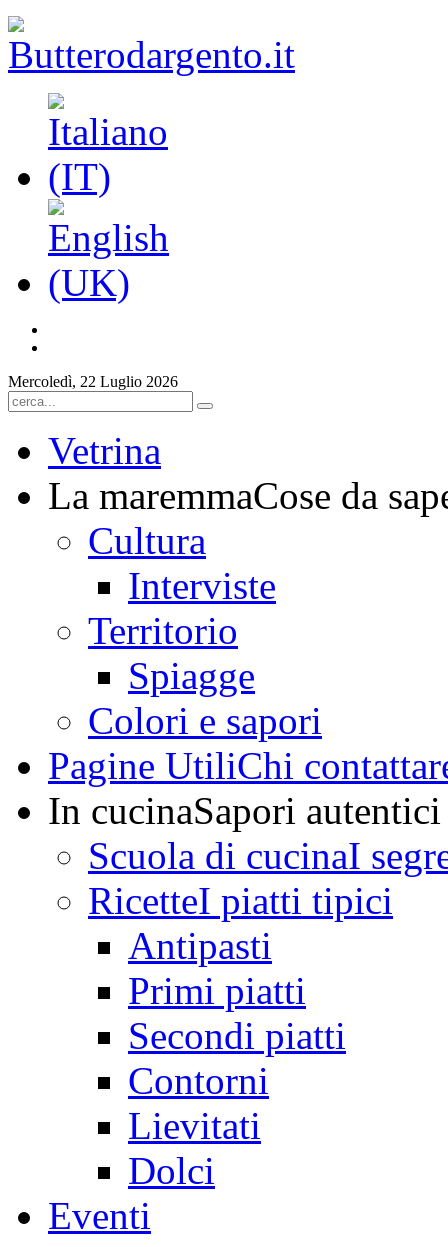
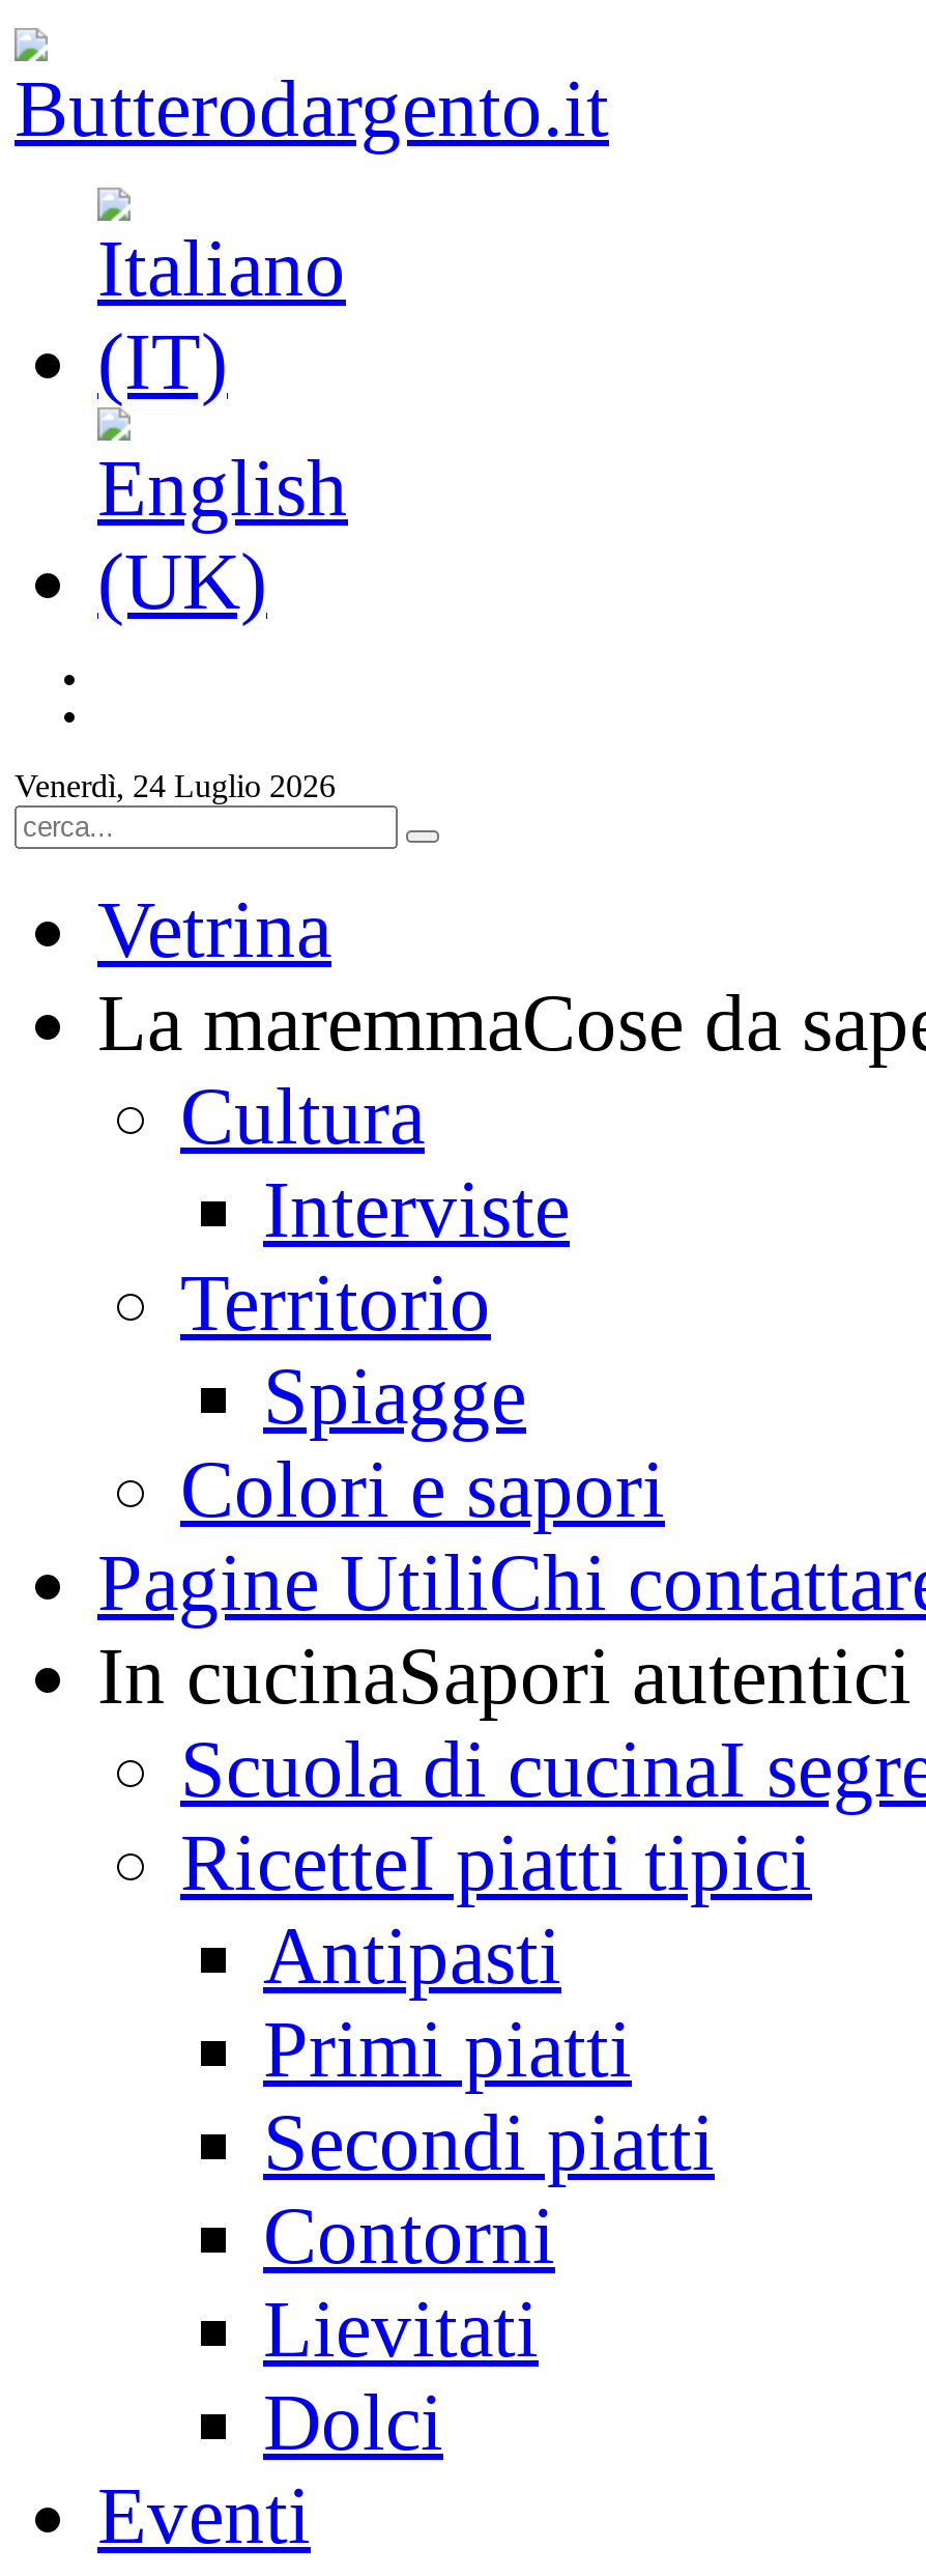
- Mercoledì, 22 Luglio 2026
+ Venerdì, 24 Luglio 2026
